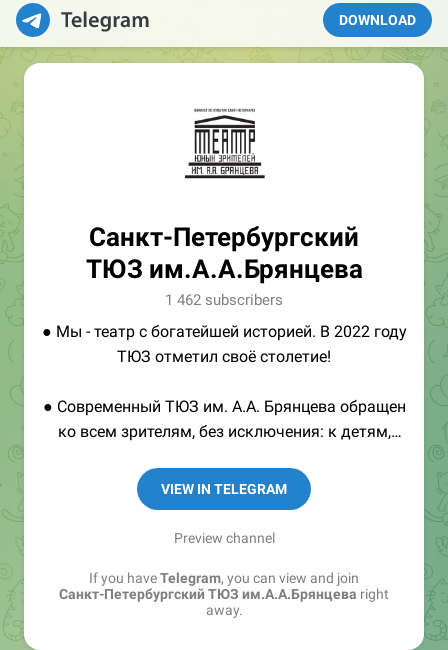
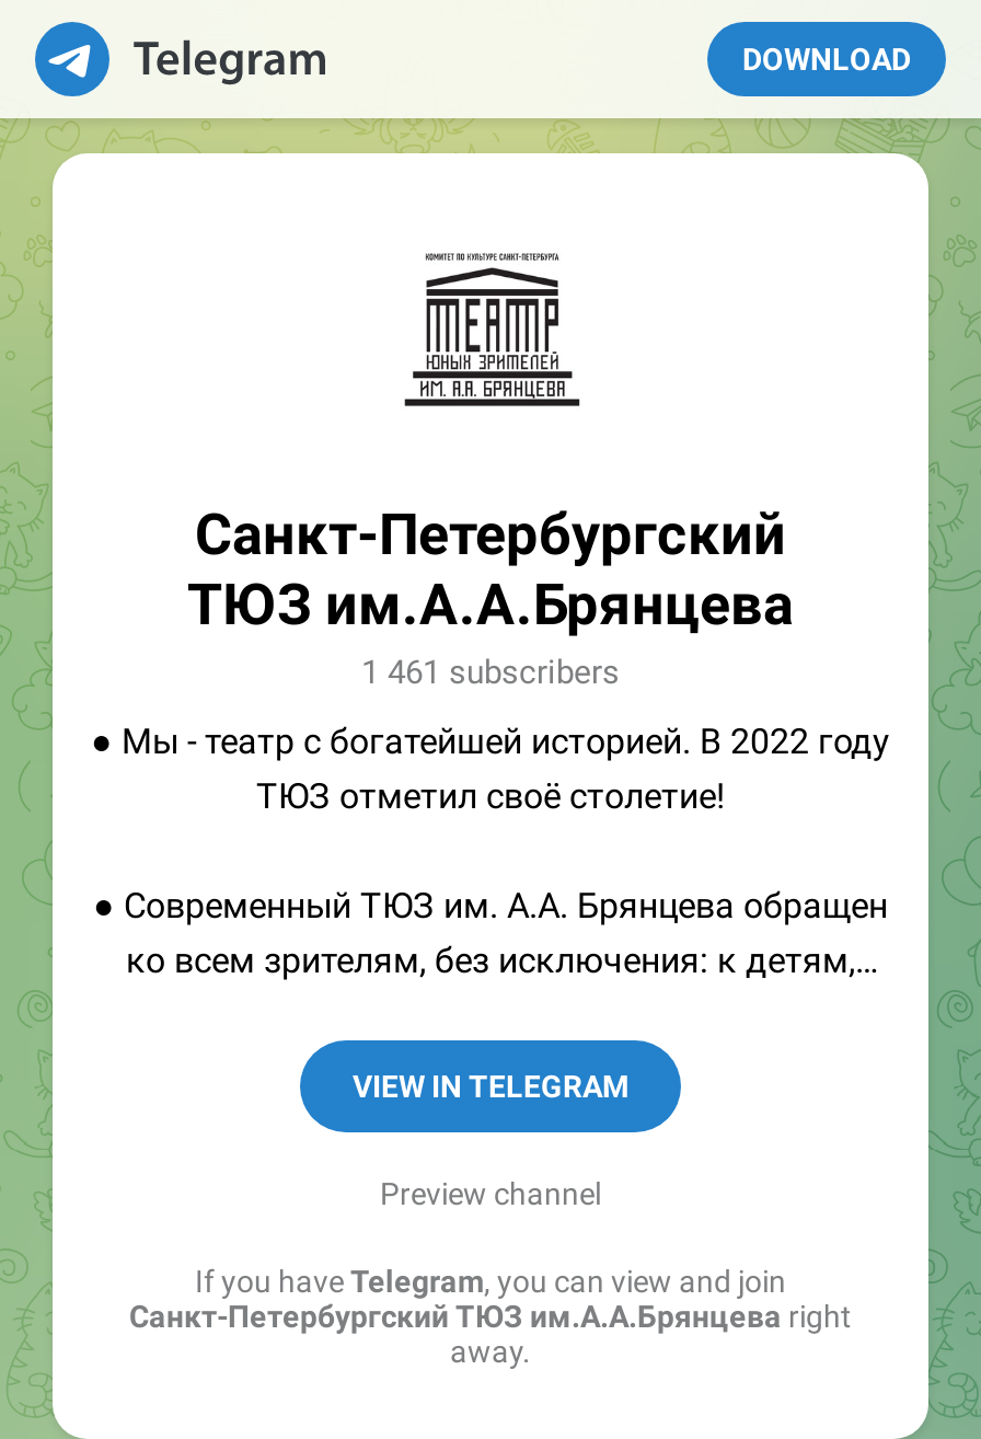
- 1 462 subscribers
+ 1 461 subscribers
